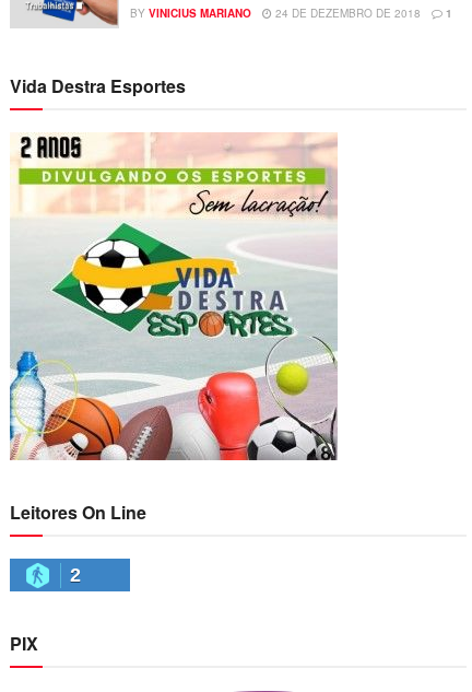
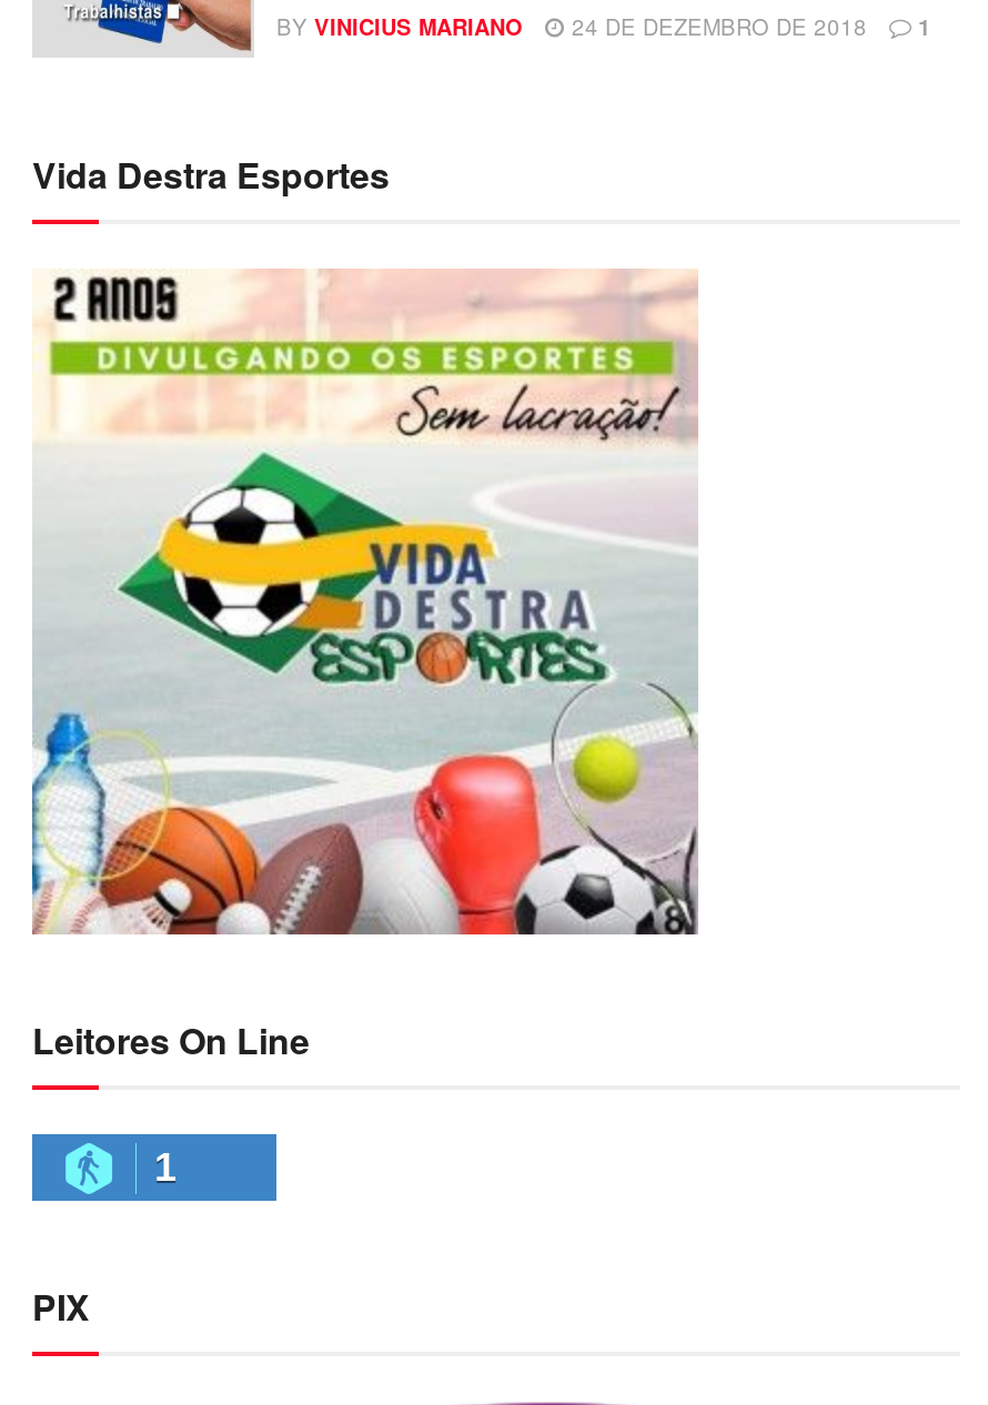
- 2
+ 1
